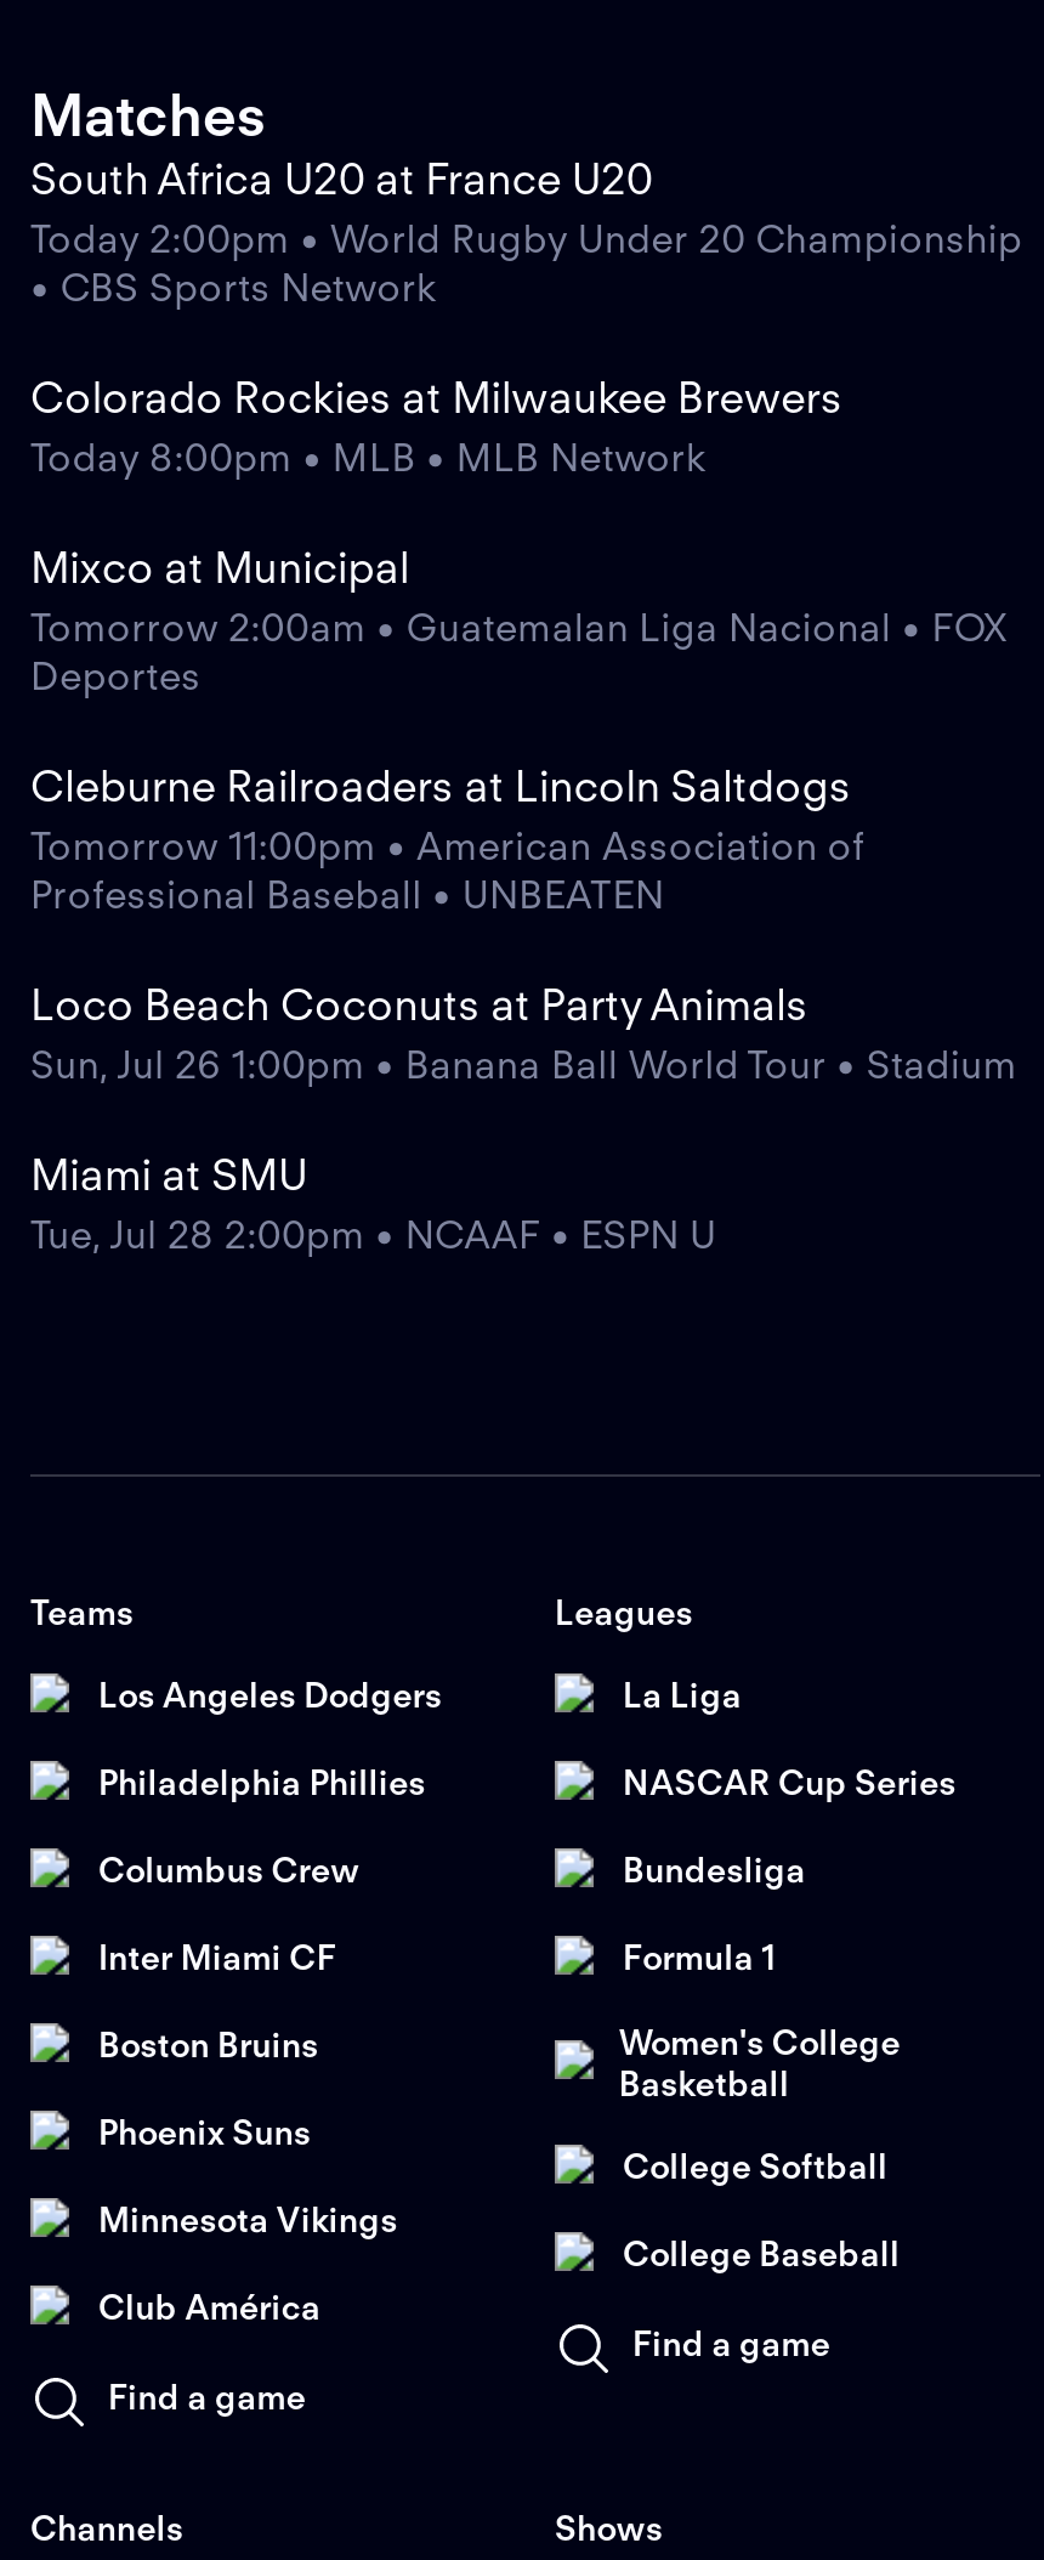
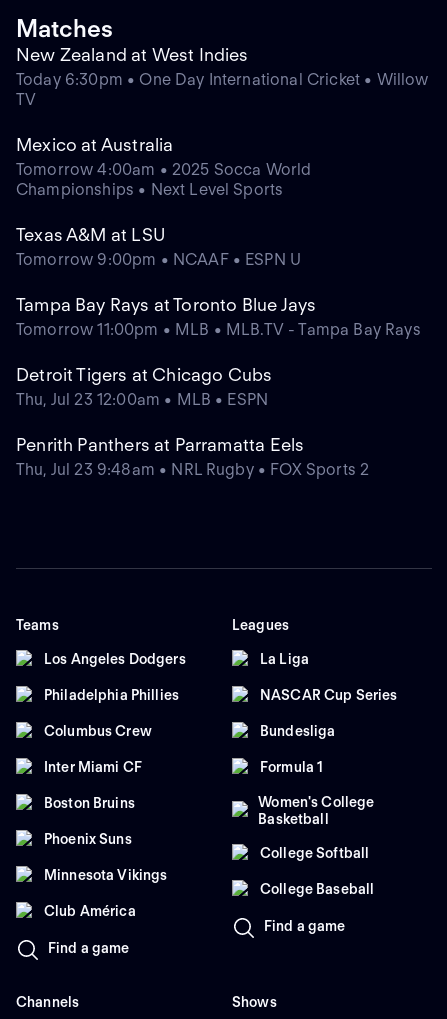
- South Africa U20 at France U20
- Today 2:00pm • World Rugby Under 20 Championship
- • CBS Sports Network
+ New Zealand at West Indies
+ Today 6:30pm • One Day International Cricket • Willow
+ TV

- Colorado Rockies at Milwaukee Brewers
- Today 8:00pm • MLB • MLB Network
+ Mexico at Australia
+ Tomorrow 4:00am • 2025 Socca World
+ Championships • Next Level Sports

- Mixco at Municipal
- Tomorrow 2:00am • Guatemalan Liga Nacional • FOX
- Deportes
+ Texas A&M at LSU
+ Tomorrow 9:00pm • NCAAF • ESPN U

- Cleburne Railroaders at Lincoln Saltdogs
- Tomorrow 11:00pm • American Association of
- Professional Baseball • UNBEATEN
+ Tampa Bay Rays at Toronto Blue Jays
+ Tomorrow 11:00pm • MLB • MLB.TV - Tampa Bay Rays

- Loco Beach Coconuts at Party Animals
- Sun, Jul 26 1:00pm • Banana Ball World Tour • Stadium
+ Detroit Tigers at Chicago Cubs
+ Thu, Jul 23 12:00am • MLB • ESPN

- Miami at SMU
- Tue, Jul 28 2:00pm • NCAAF • ESPN U
+ Penrith Panthers at Parramatta Eels
+ Thu, Jul 23 9:48am • NRL Rugby • FOX Sports 2
